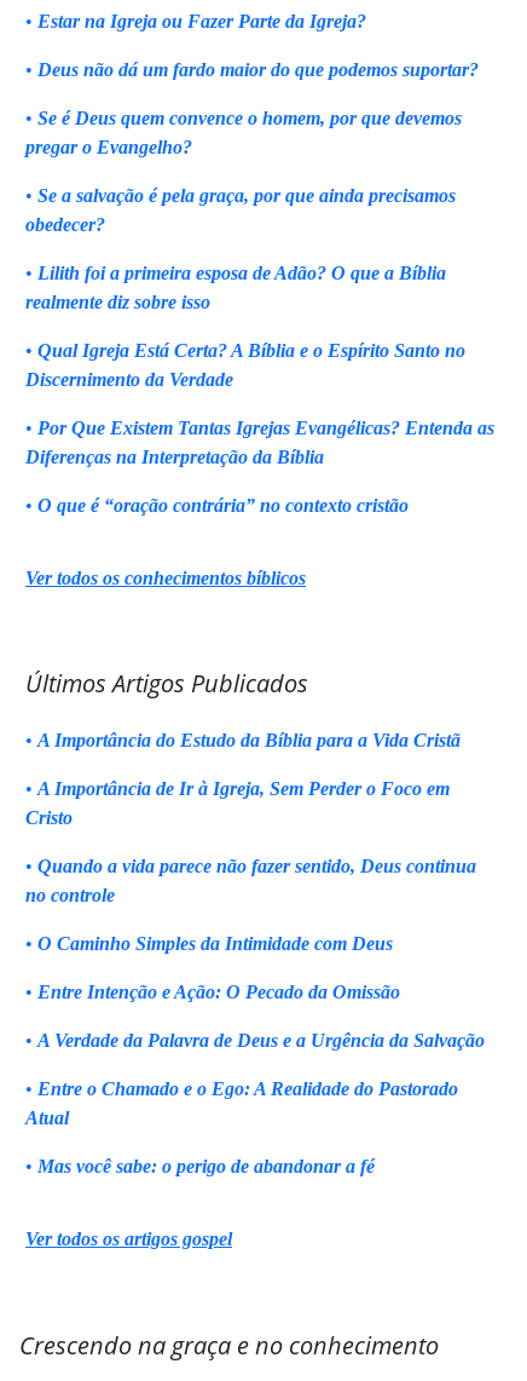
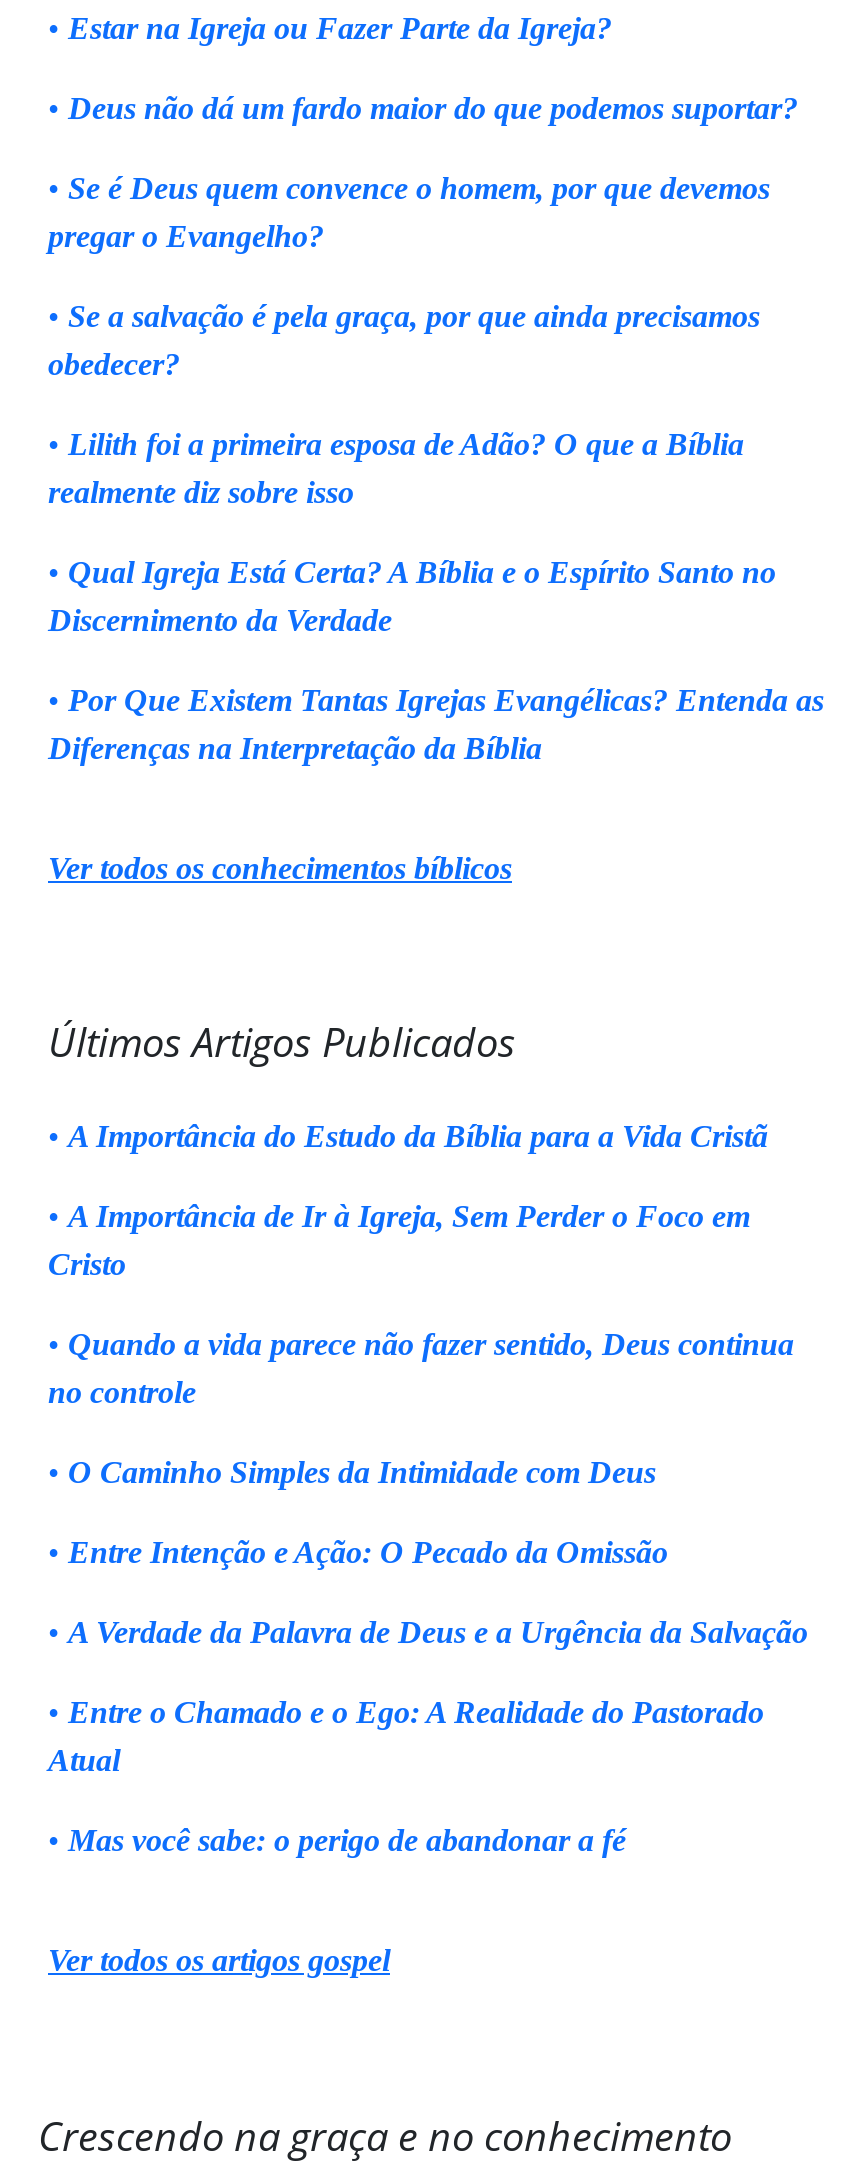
- • O que é “oração contrária” no contexto cristão
